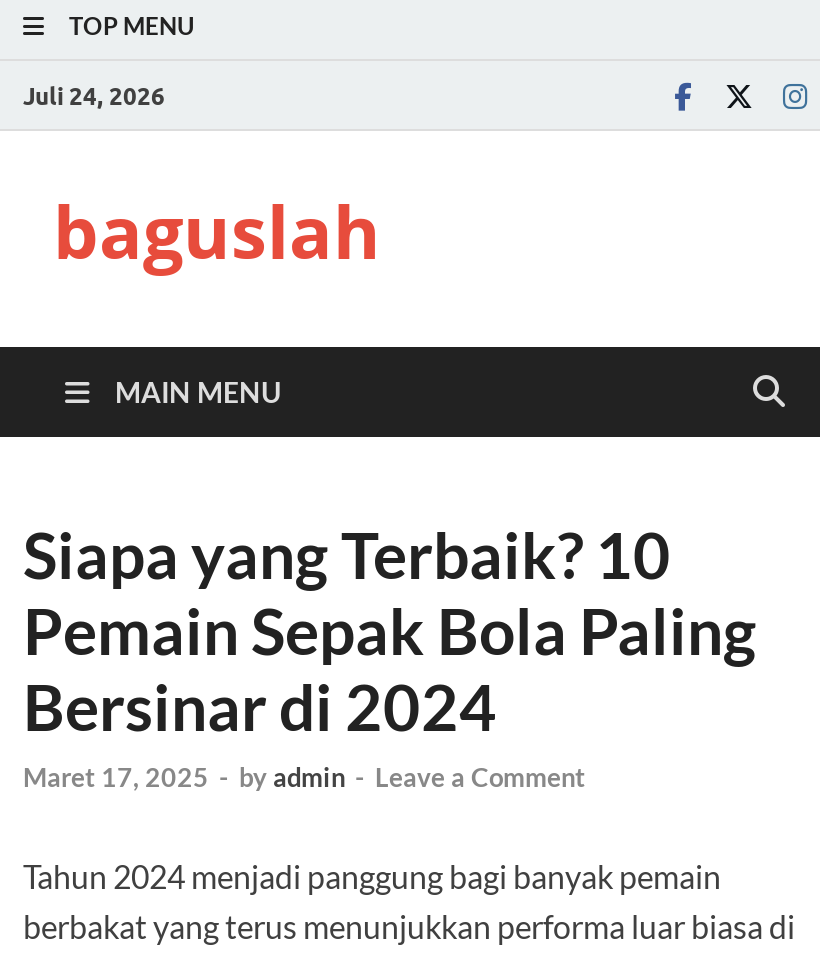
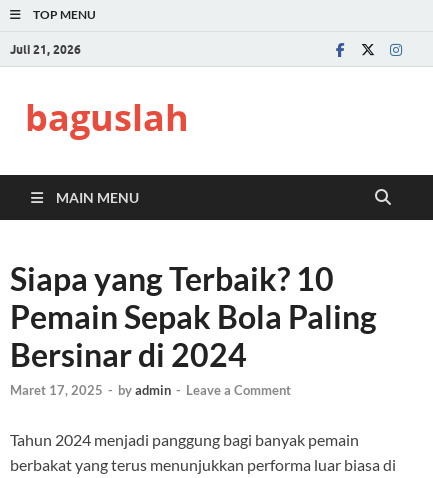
- Juli 24, 2026
+ Juli 21, 2026
